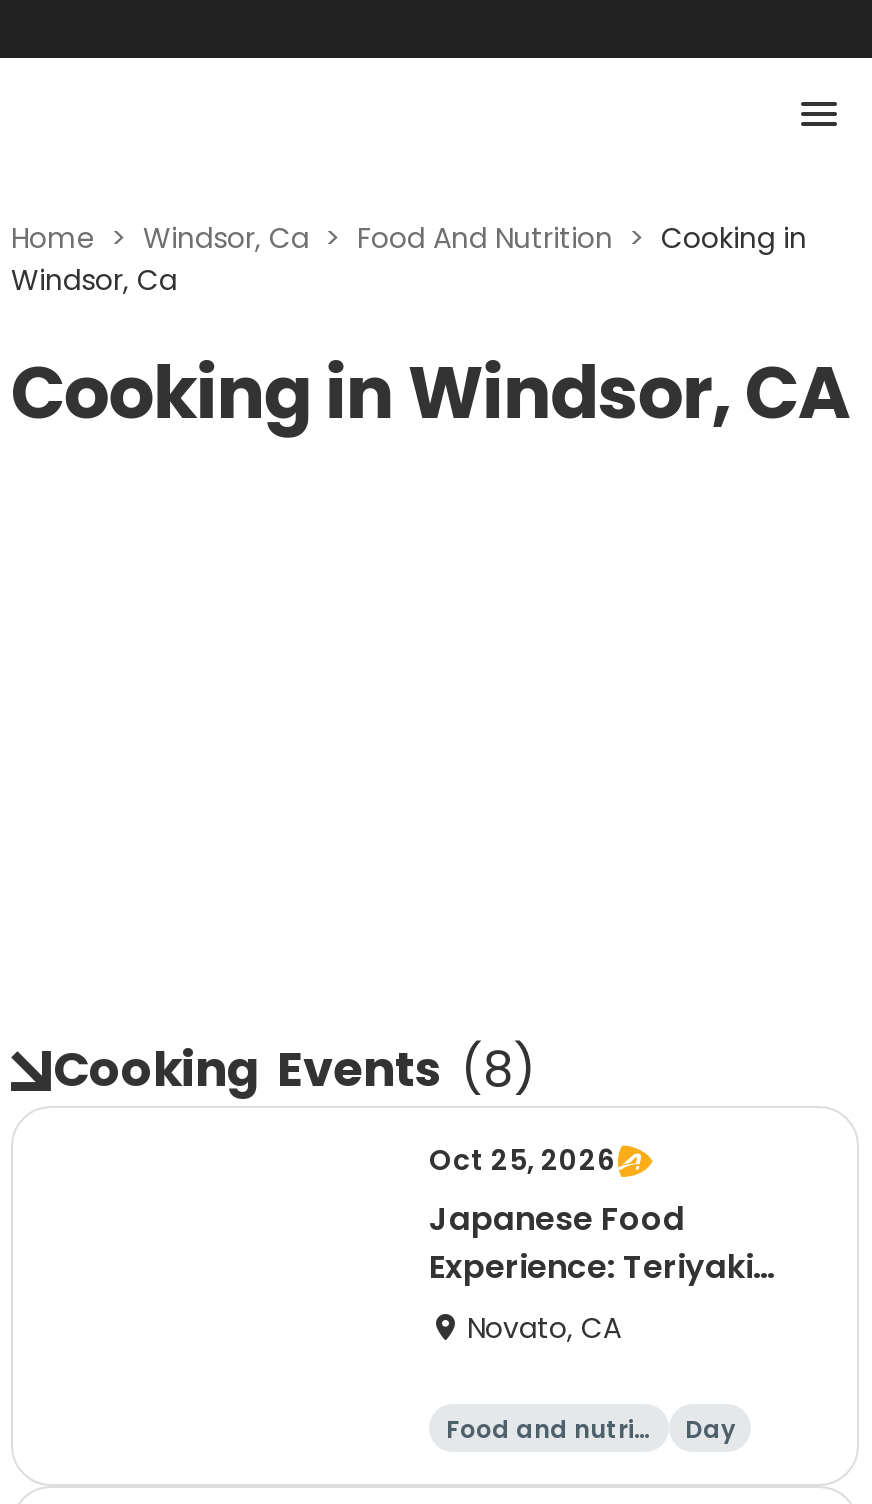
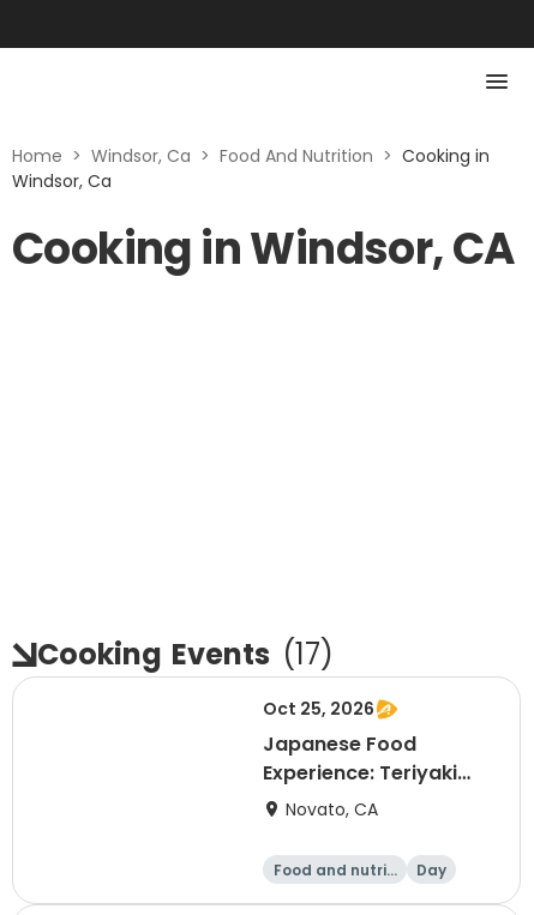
- Cooking Events (8)
+ Cooking Events (17)
